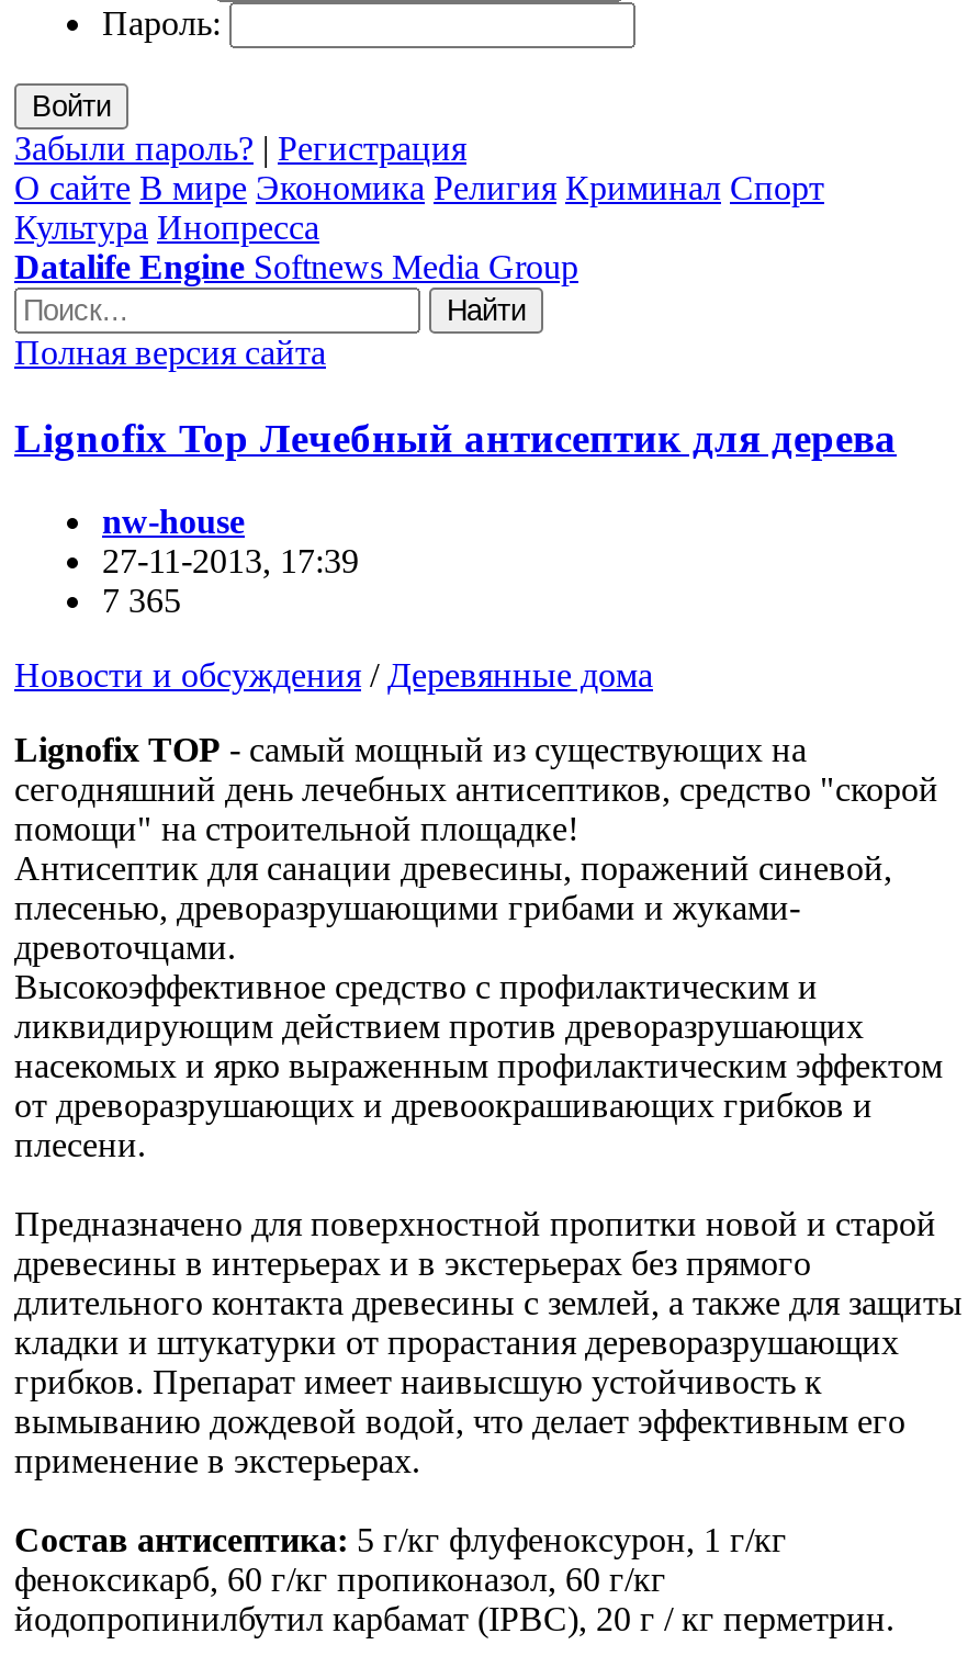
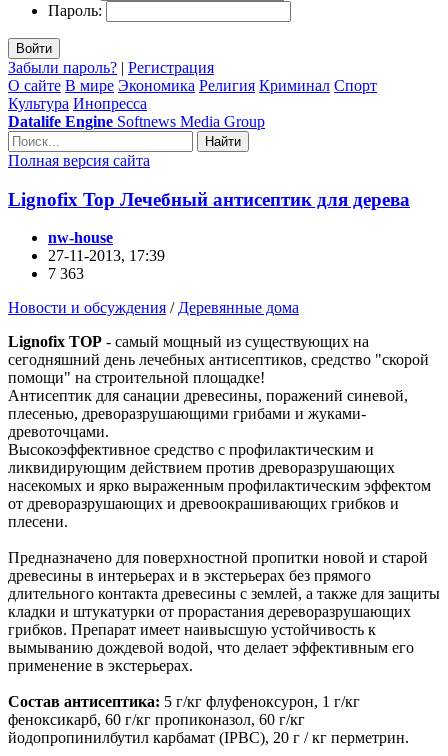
- 7 365
+ 7 363
